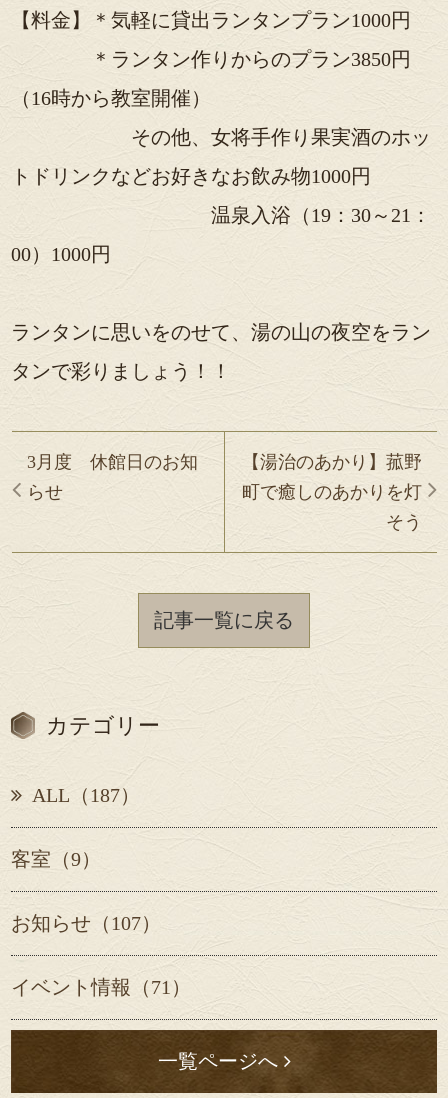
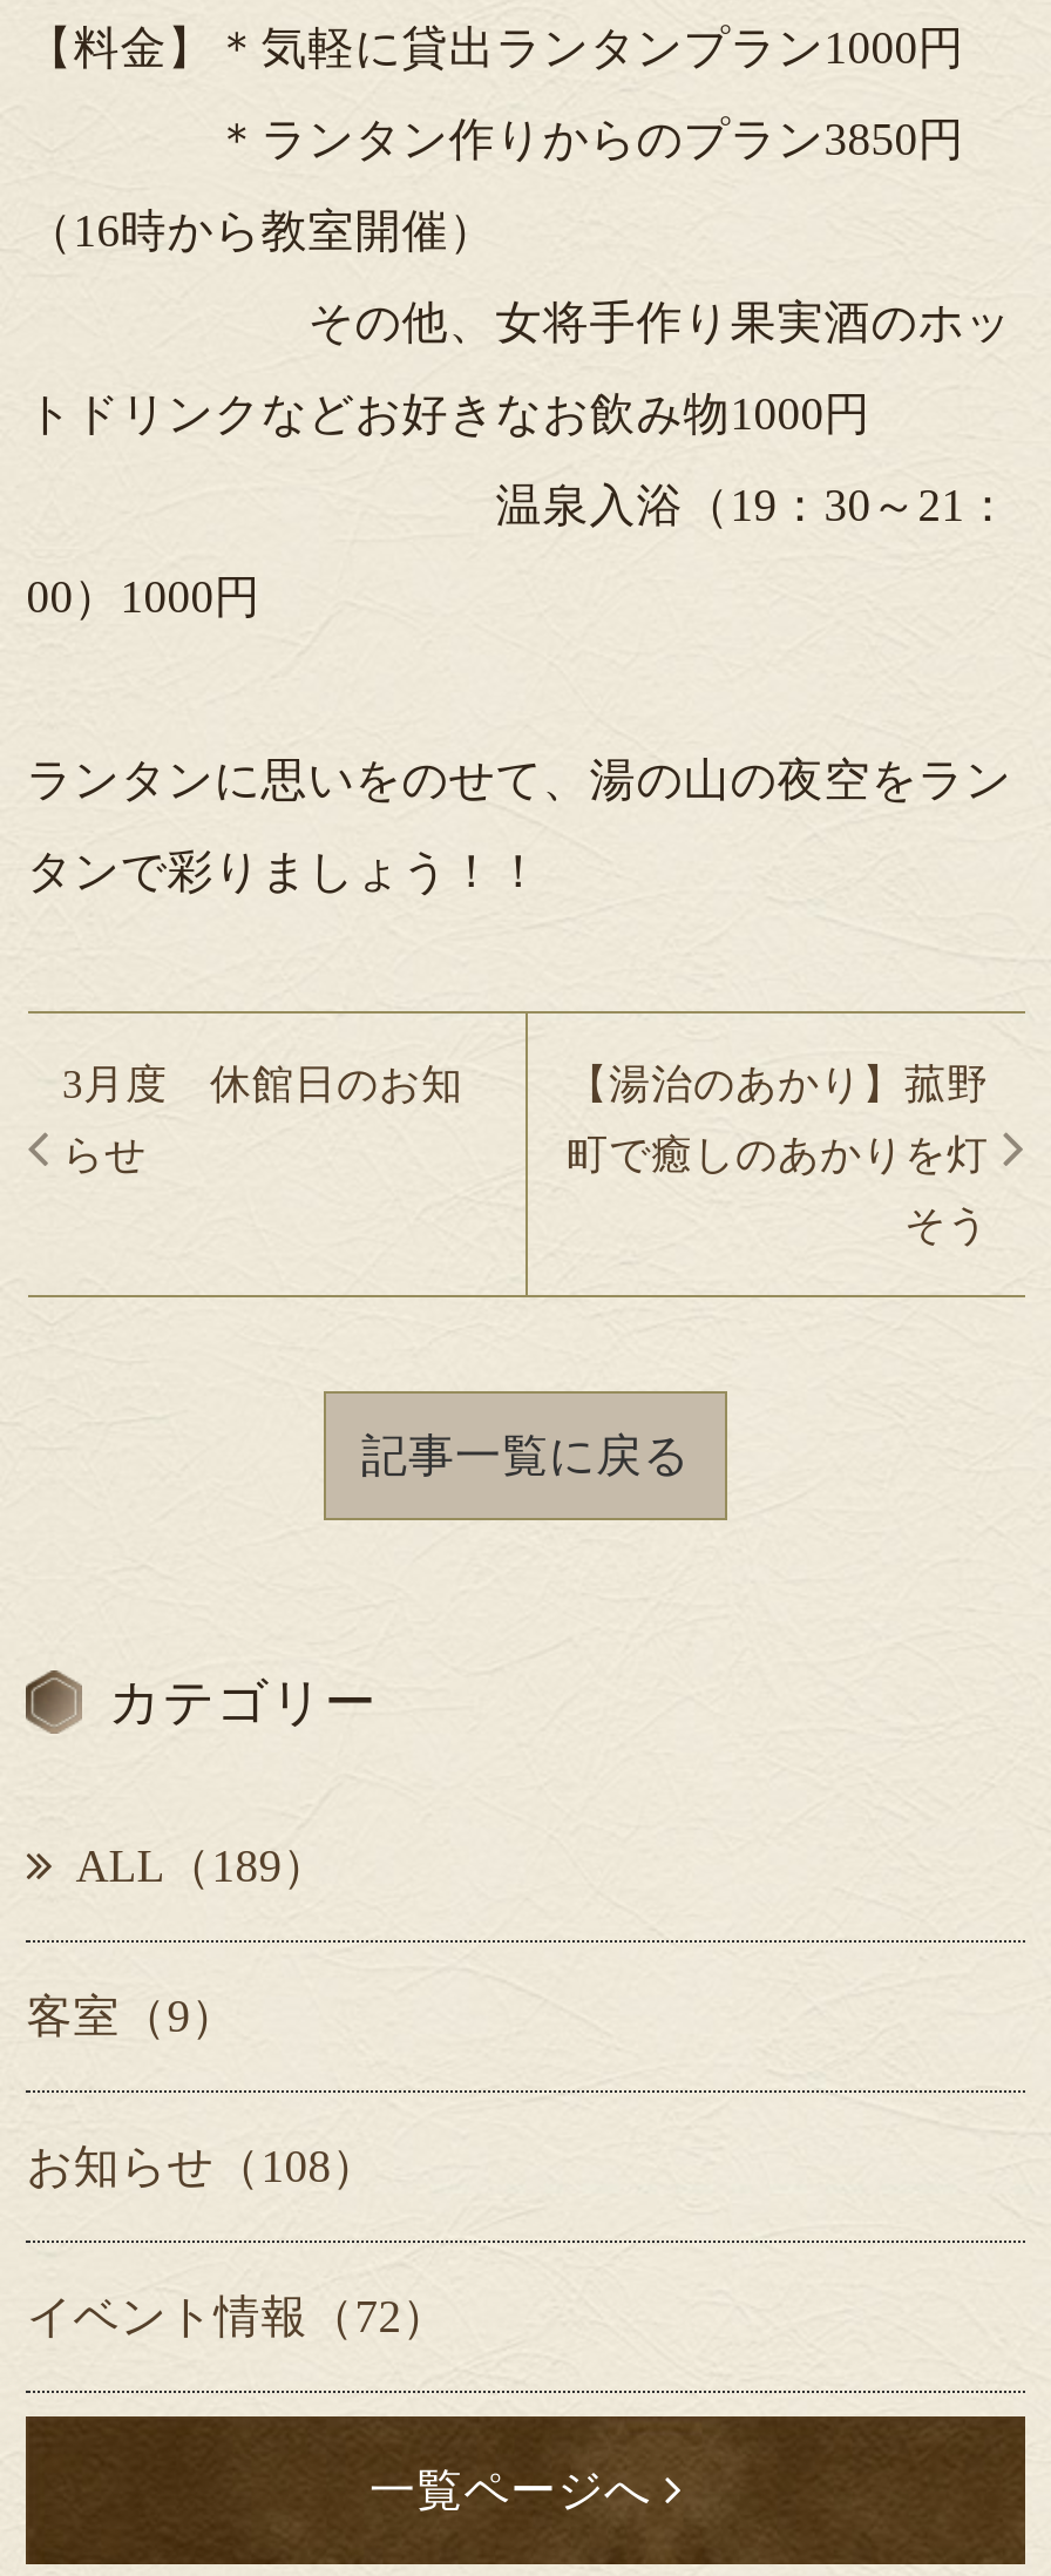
- ALL（187）
+ ALL（189）

- お知らせ（107）
+ お知らせ（108）

- イベント情報（71）
+ イベント情報（72）
